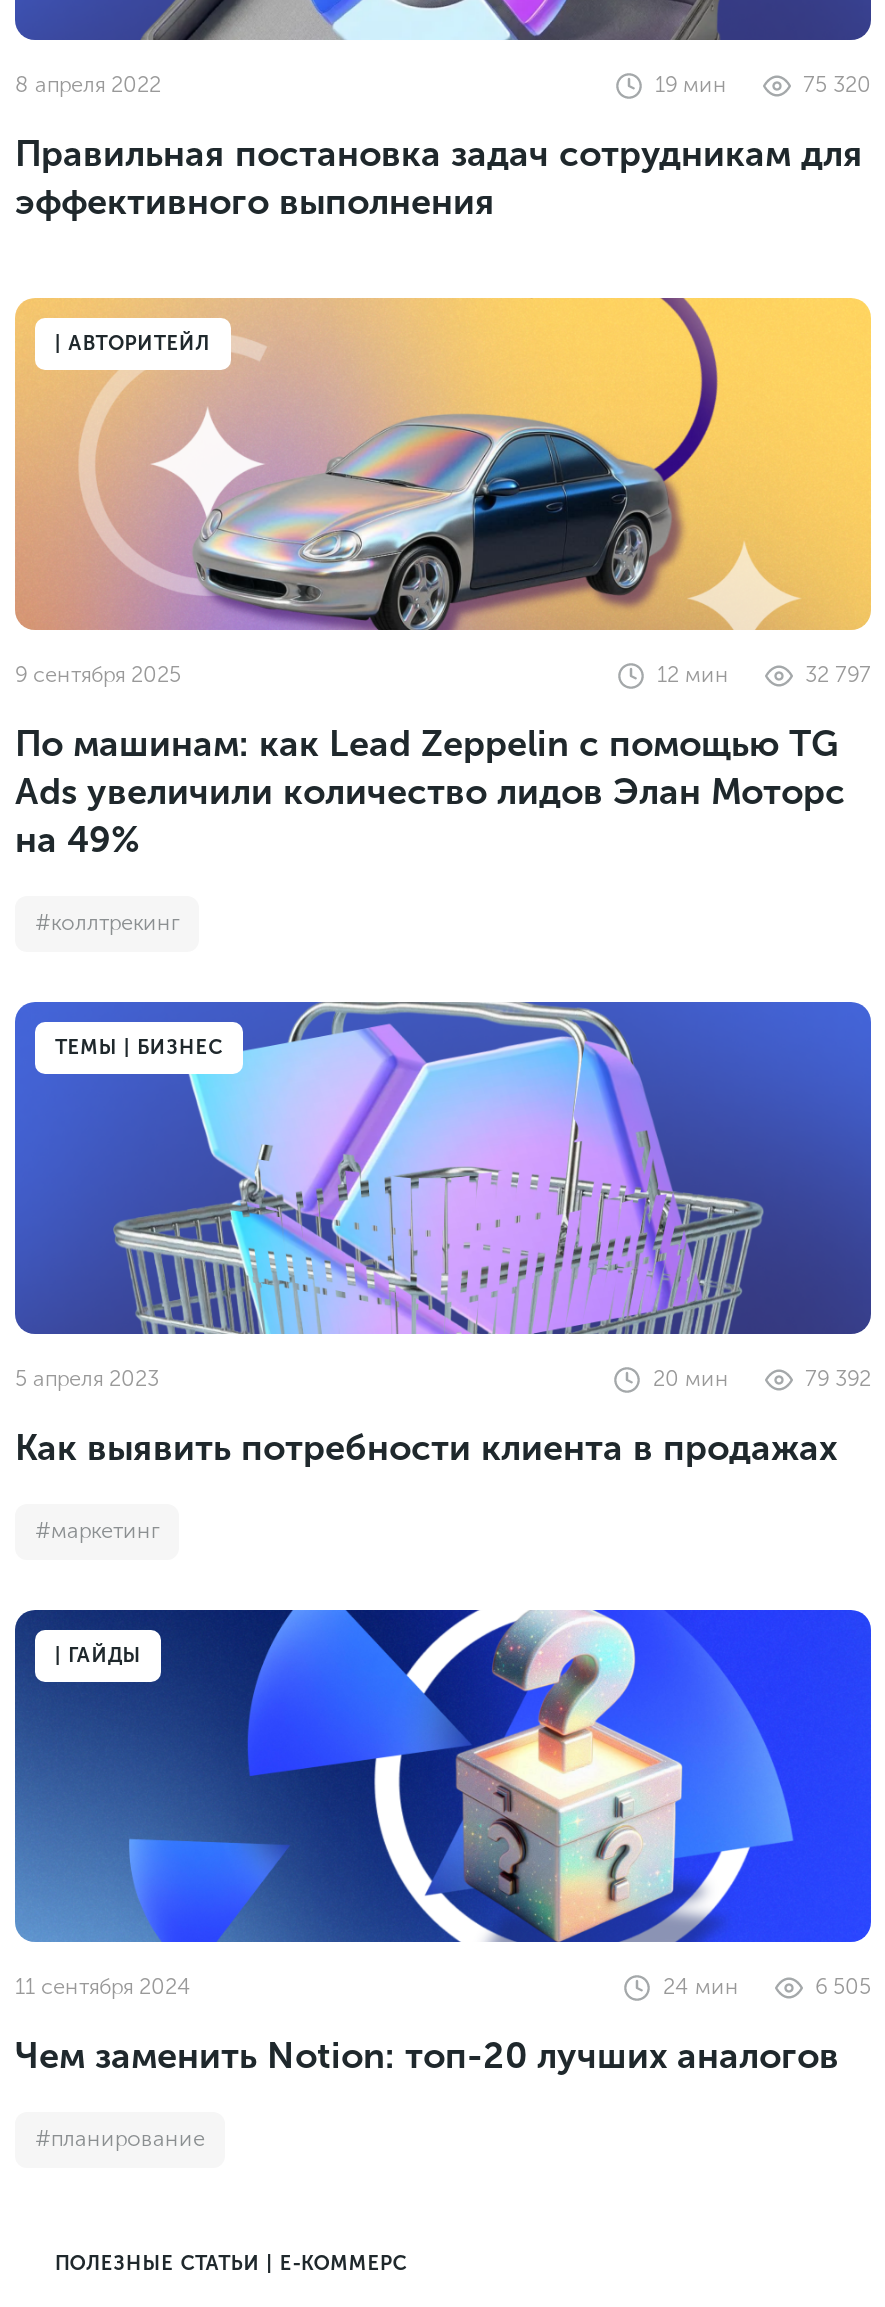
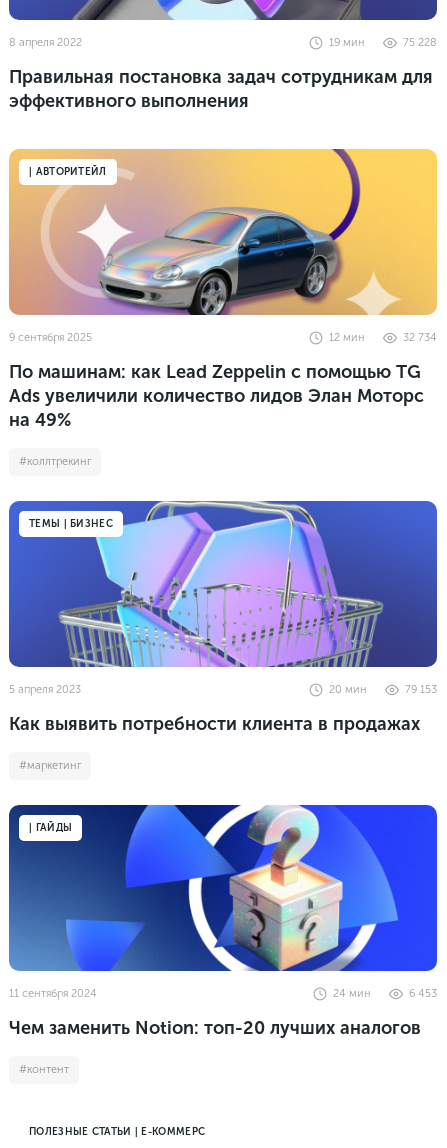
- 75 320
+ 75 228

- 32 797
+ 32 734

- 79 392
+ 79 153

- 6 505
+ 6 453

- #планирование
+ #контент
